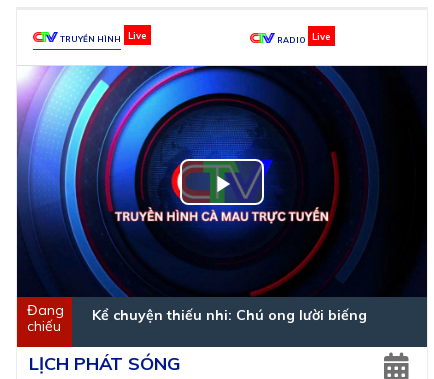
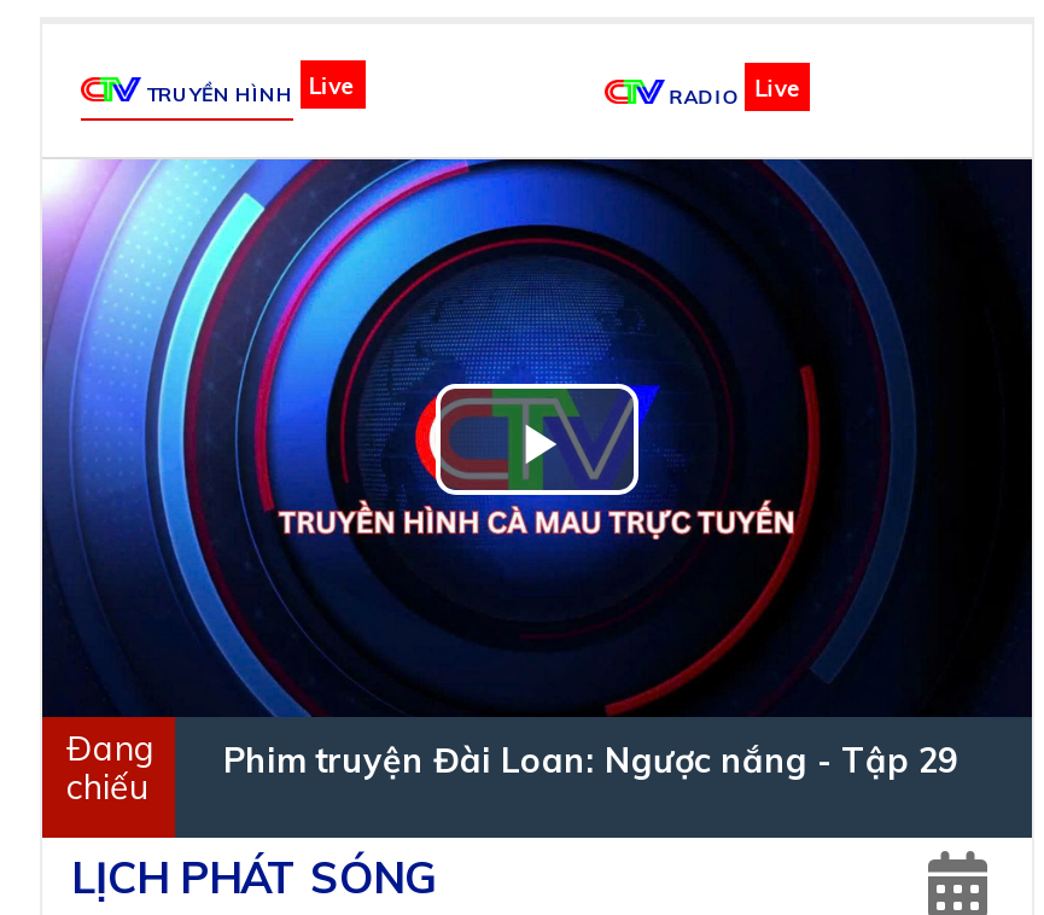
- Kể chuyện thiếu nhi: Chú ong lười biếng
+ Phim truyện Đài Loan: Ngược nắng - Tập 29
